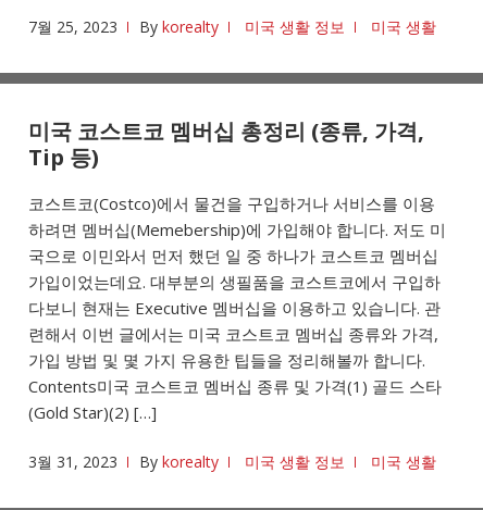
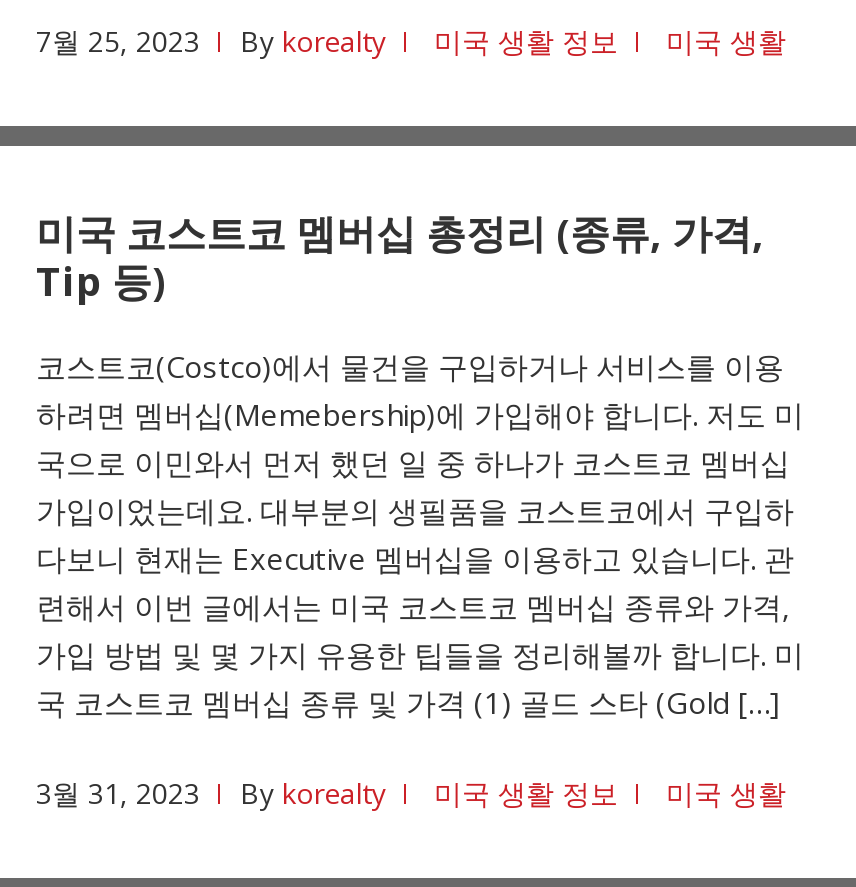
- 가입 방법 및 몇 가지 유용한 팁들을 정리해볼까 합니다.
- Contents미국 코스트코 멤버십 종류 및 가격(1) 골드 스타
- (Gold Star)(2) […]
+ 가입 방법 및 몇 가지 유용한 팁들을 정리해볼까 합니다. 미
+ 국 코스트코 멤버십 종류 및 가격 (1) 골드 스타 (Gold […]
